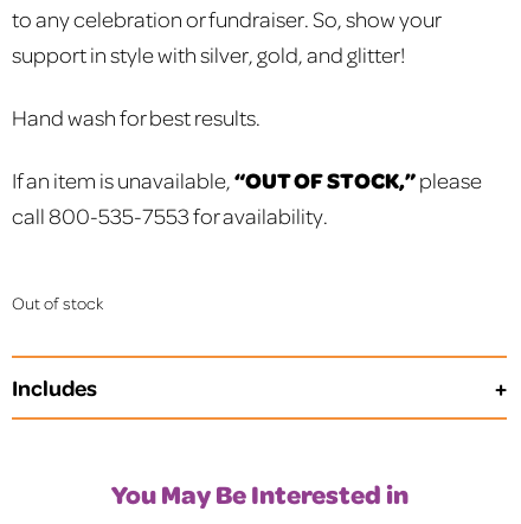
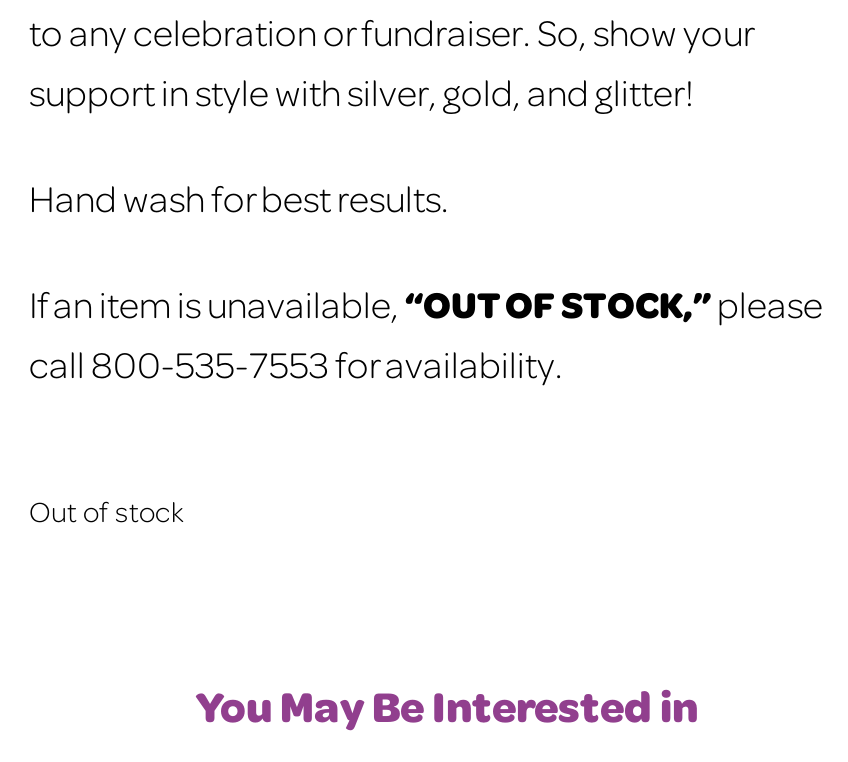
- Includes
